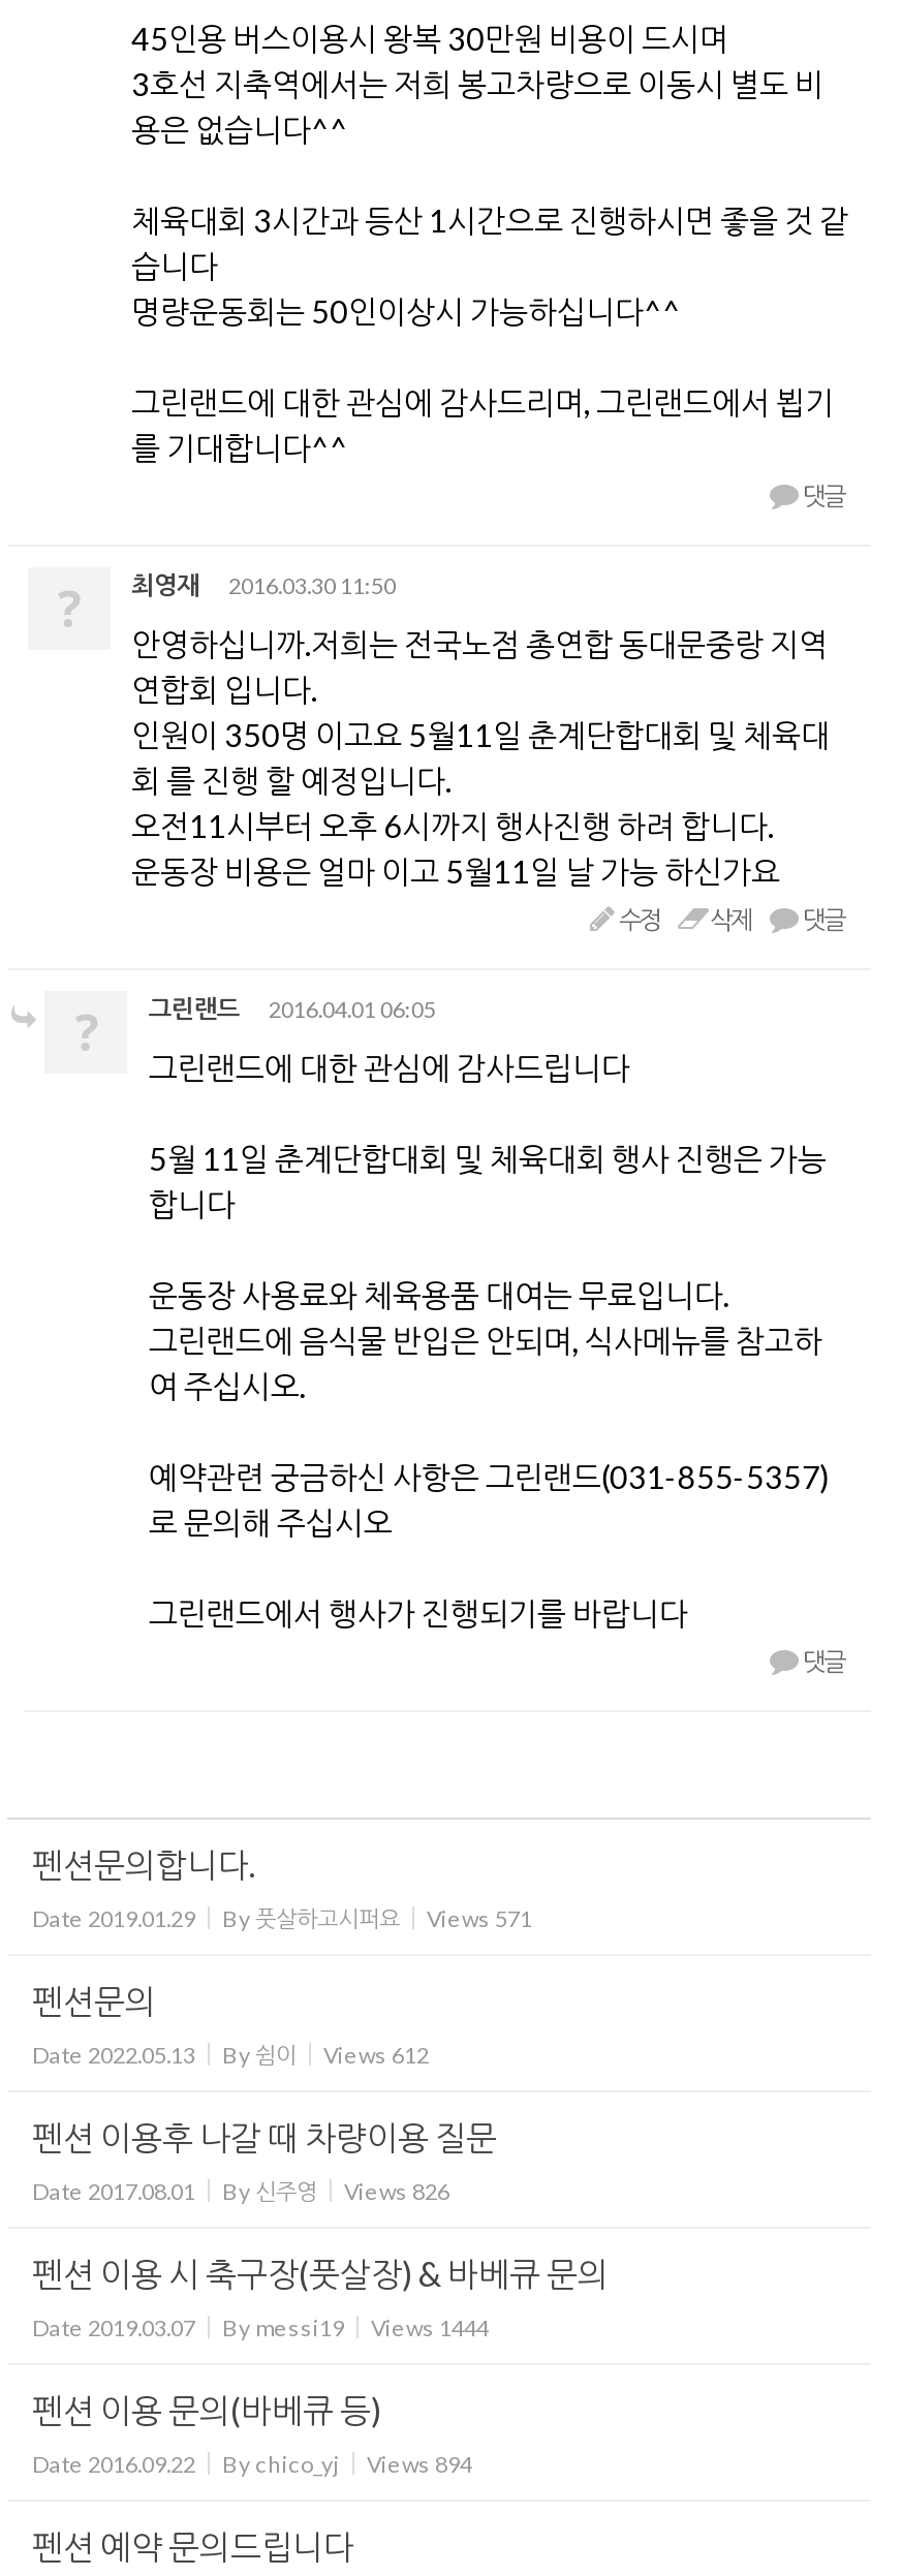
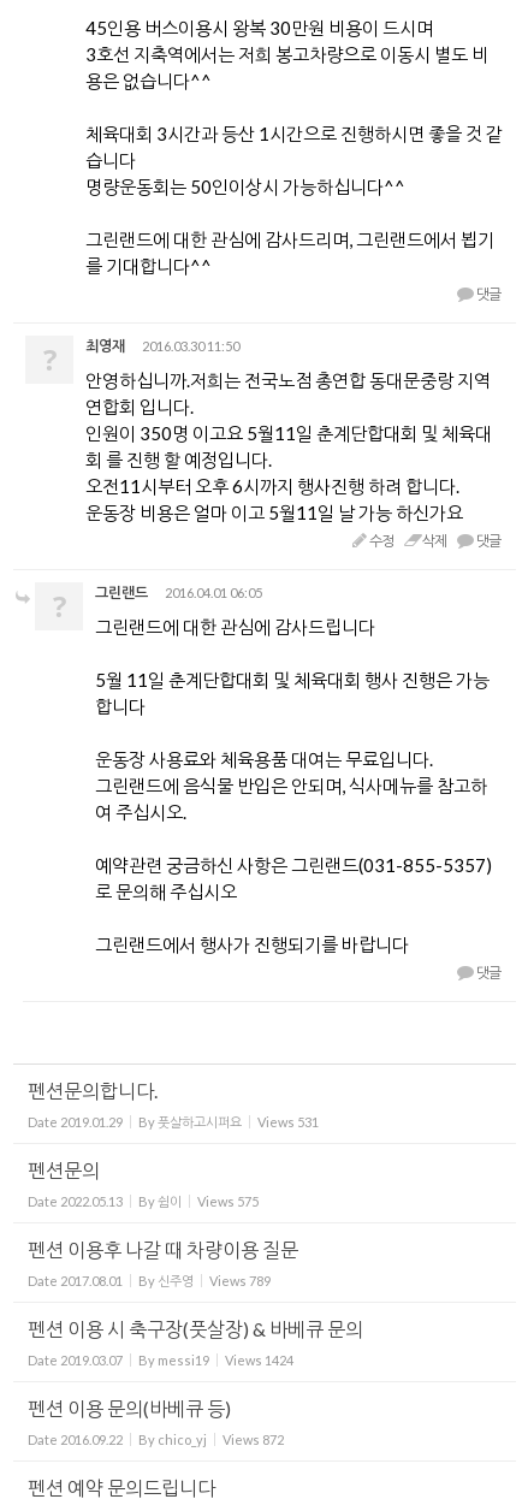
- Date 2019.01.29 By 풋살하고시퍼요 Views 571
+ Date 2019.01.29 By 풋살하고시퍼요 Views 531

- Views 612
+ Views 575

- Date 2017.08.01 By 신주영 Views 826
+ Date 2017.08.01 By 신주영 Views 789

- Date 2019.03.07 By messi19 Views 1444
+ Date 2019.03.07 By messi19 Views 1424

- Date 2016.09.22 By chico_yj Views 894
+ Date 2016.09.22 By chico_yj Views 872
